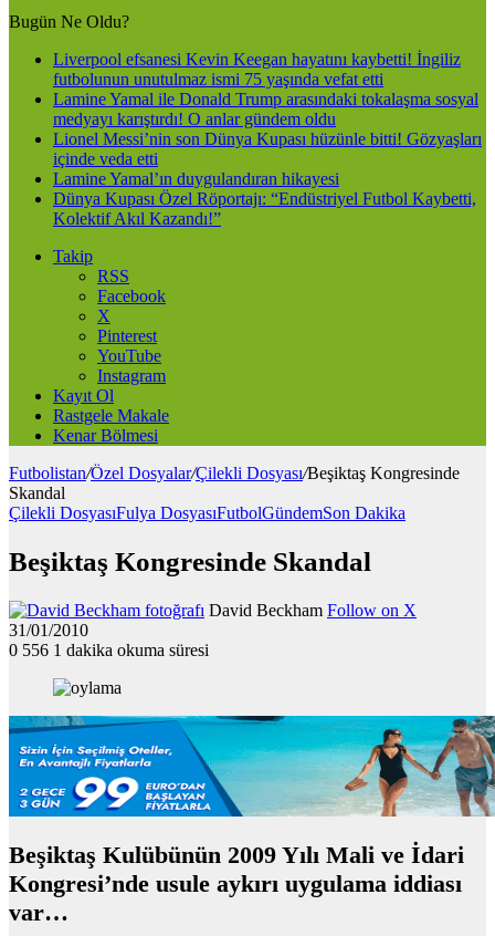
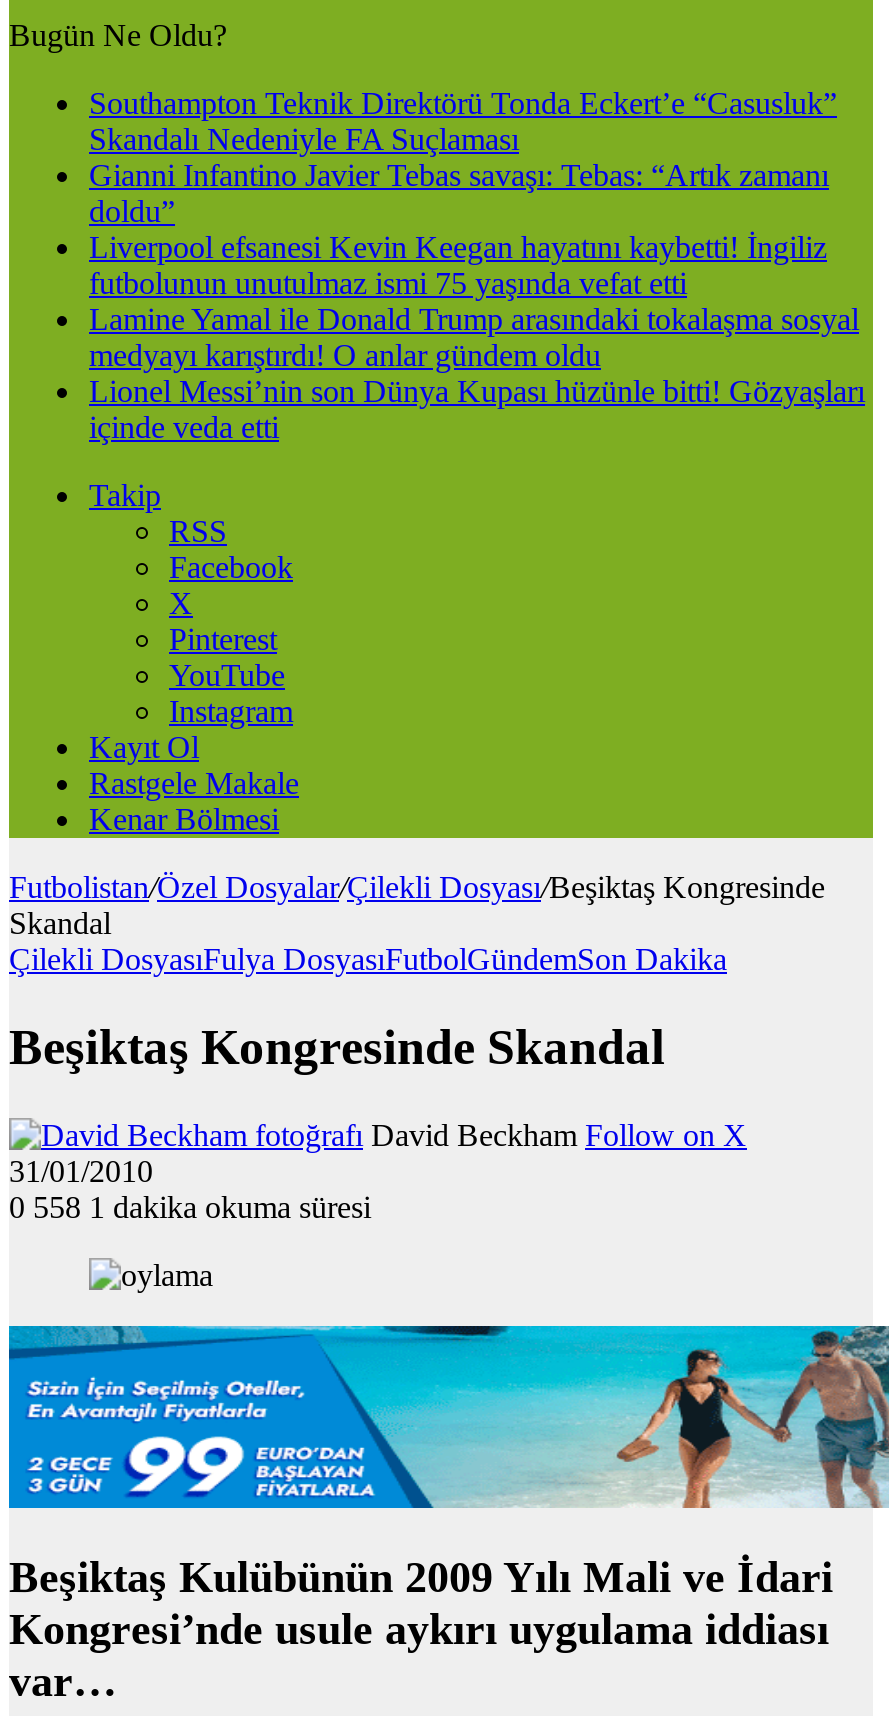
+ Southampton Teknik Direktörü Tonda Eckert’e “Casusluk”
+ Skandalı Nedeniyle FA Suçlaması
+ Gianni Infantino Javier Tebas savaşı: Tebas: “Artık zamanı
+ doldu”

moved down: Liverpool efsanesi Kevin Keegan hayatını kaybetti! İngiliz | futbolunun unutulmaz ismi 75 yaşında vefat etti | Lamine Yamal ile Donald Trump arasındaki tokalaşma sosyal | medyayı karıştırdı! O anlar gündem oldu | Lionel Messi’nin son Dünya Kupası hüzünle bitti! Gözyaşları | içinde veda etti

- Lamine Yamal’ın duygulandıran hikayesi
- Dünya Kupası Özel Röportajı: “Endüstriyel Futbol Kaybetti,
- Kolektif Akıl Kazandı!”

- 0 556 1 dakika okuma süresi
+ 0 558 1 dakika okuma süresi
